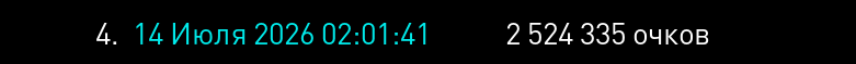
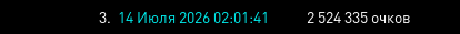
- 4. 14 Июля 2026 02:01:41 2 524 335 очков
+ 3. 14 Июля 2026 02:01:41 2 524 335 очков
